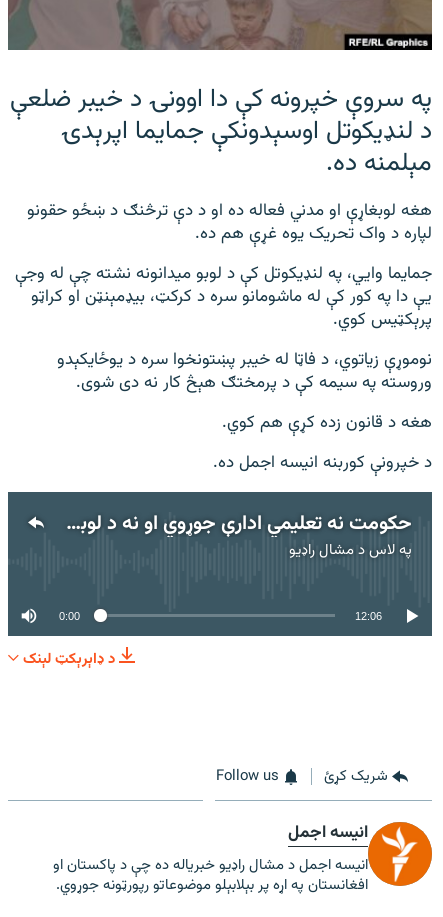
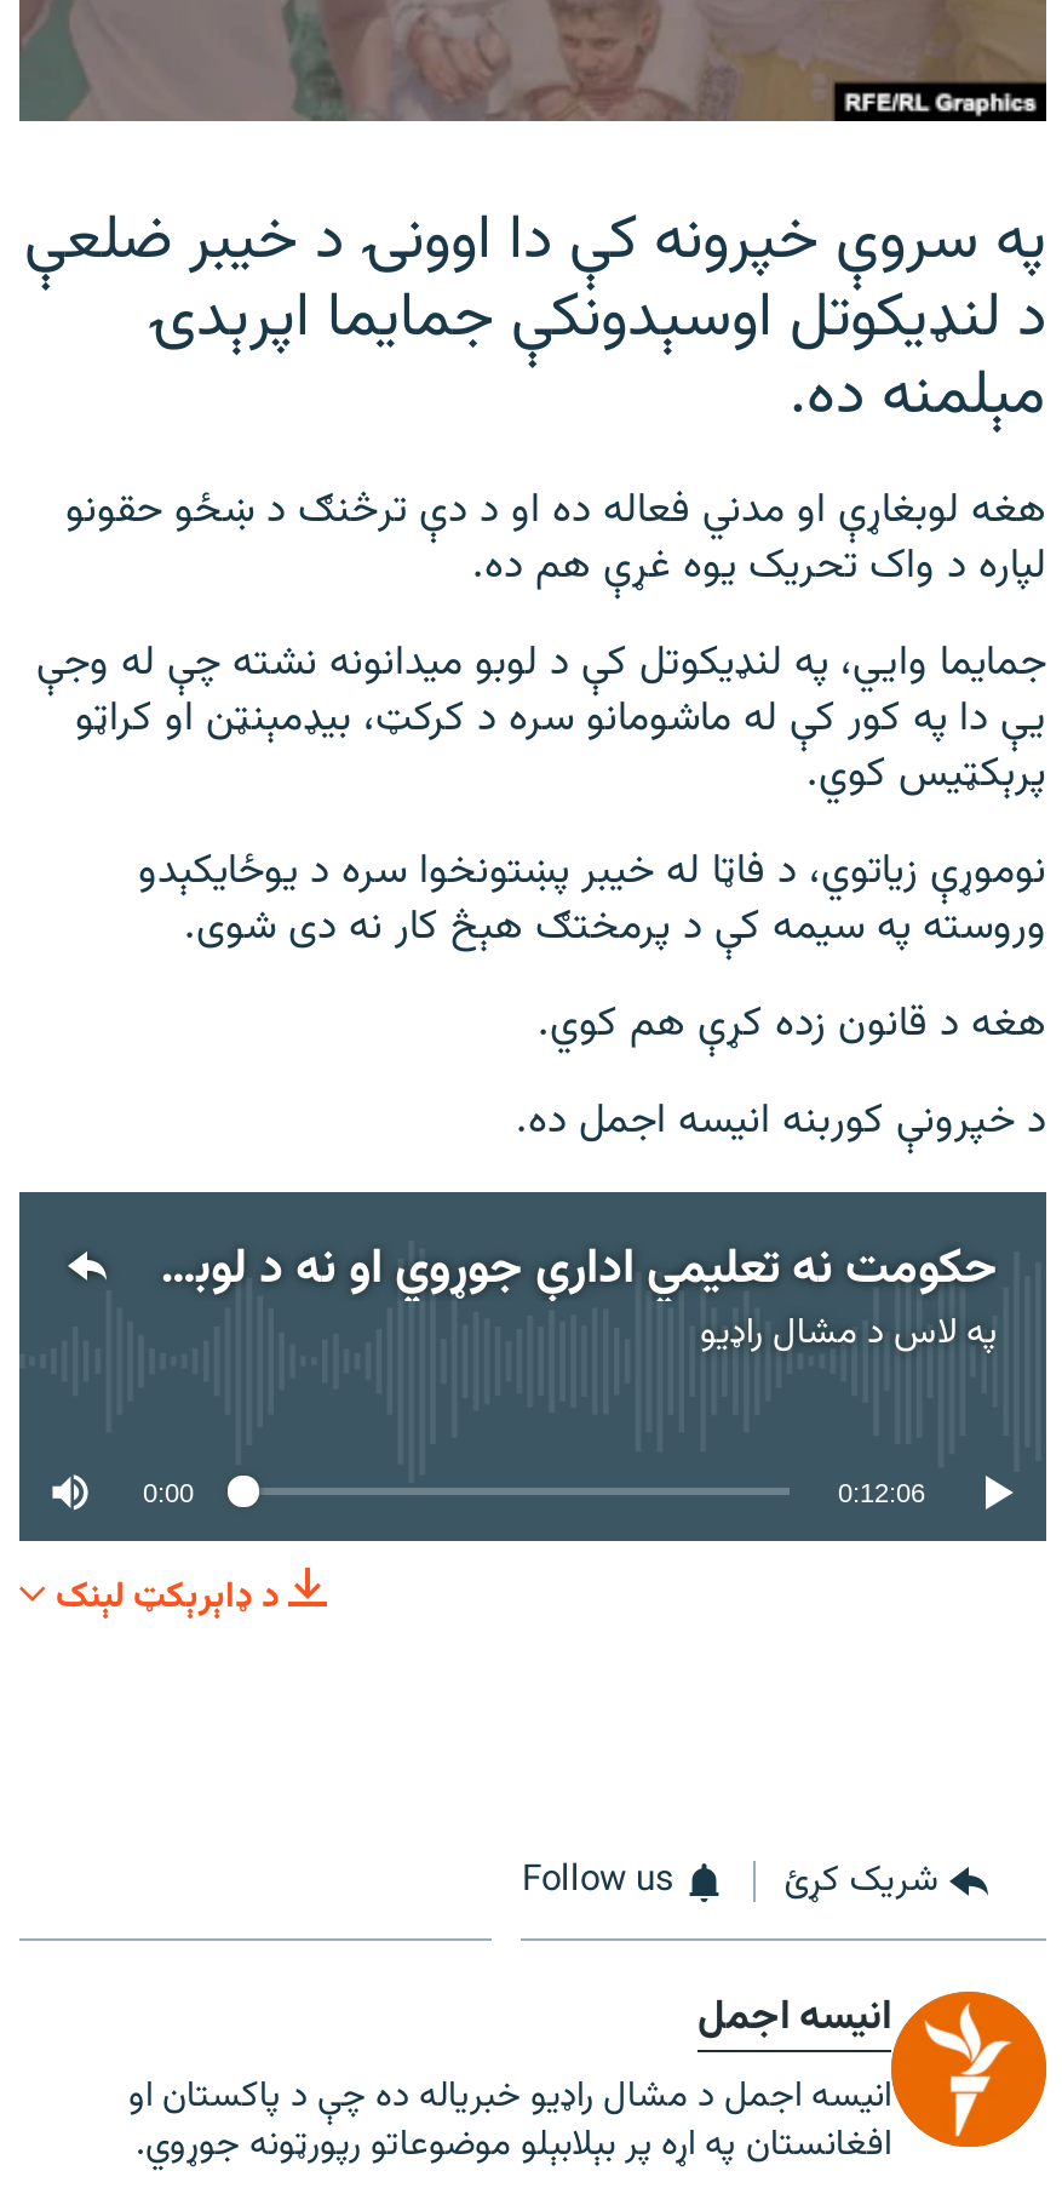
- 12:06
+ 0:12:06
